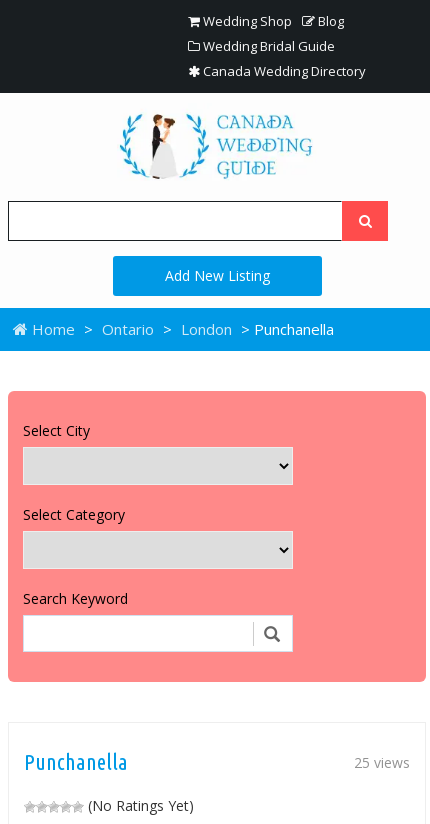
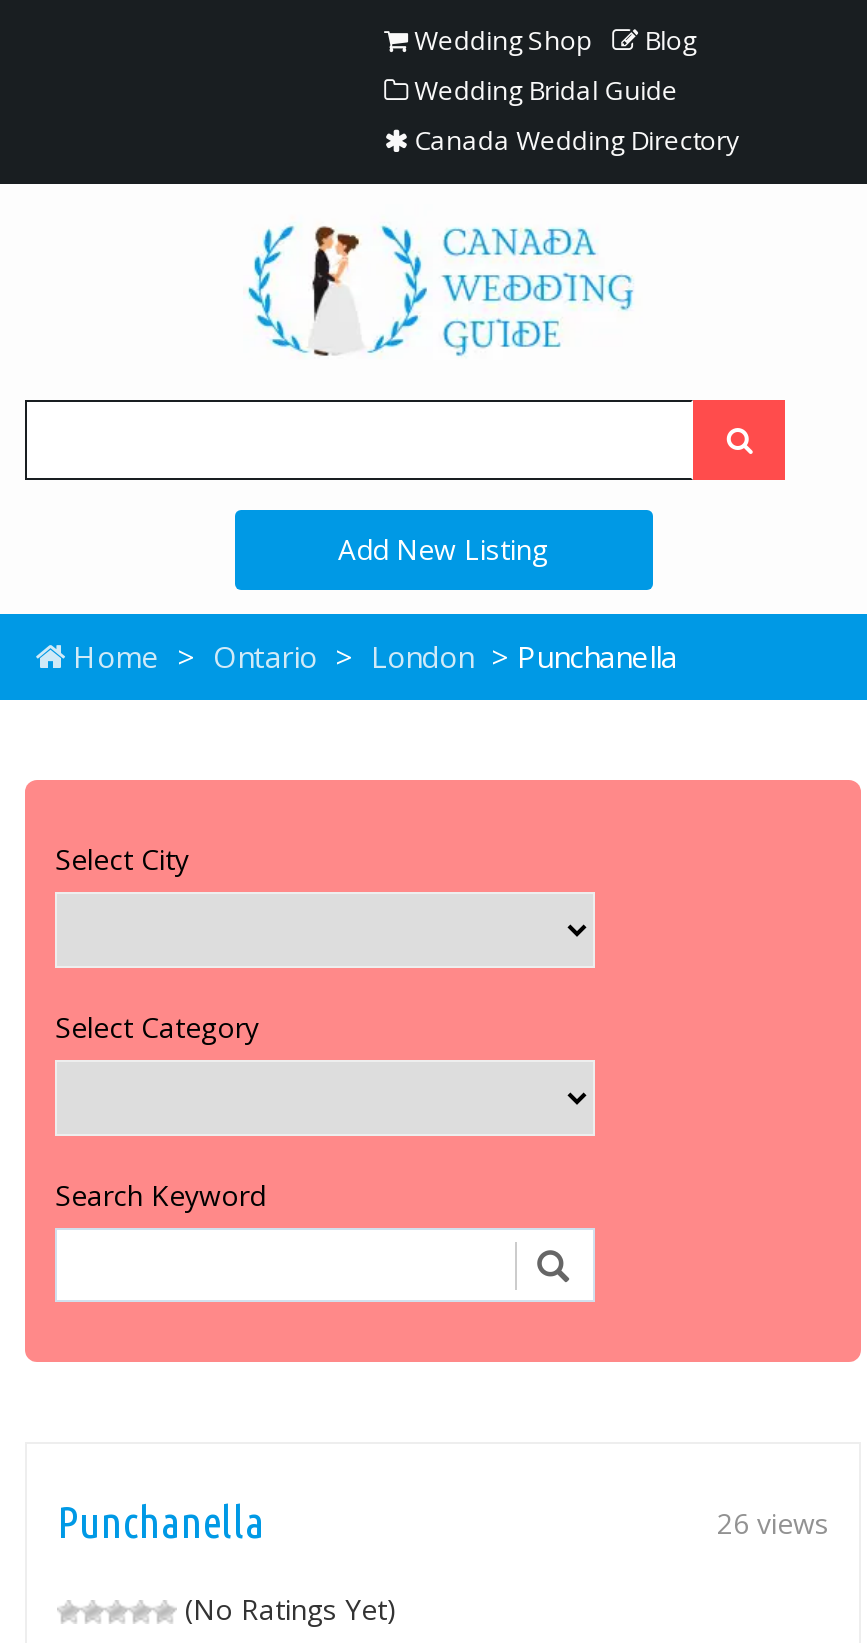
- 25 views
+ 26 views
